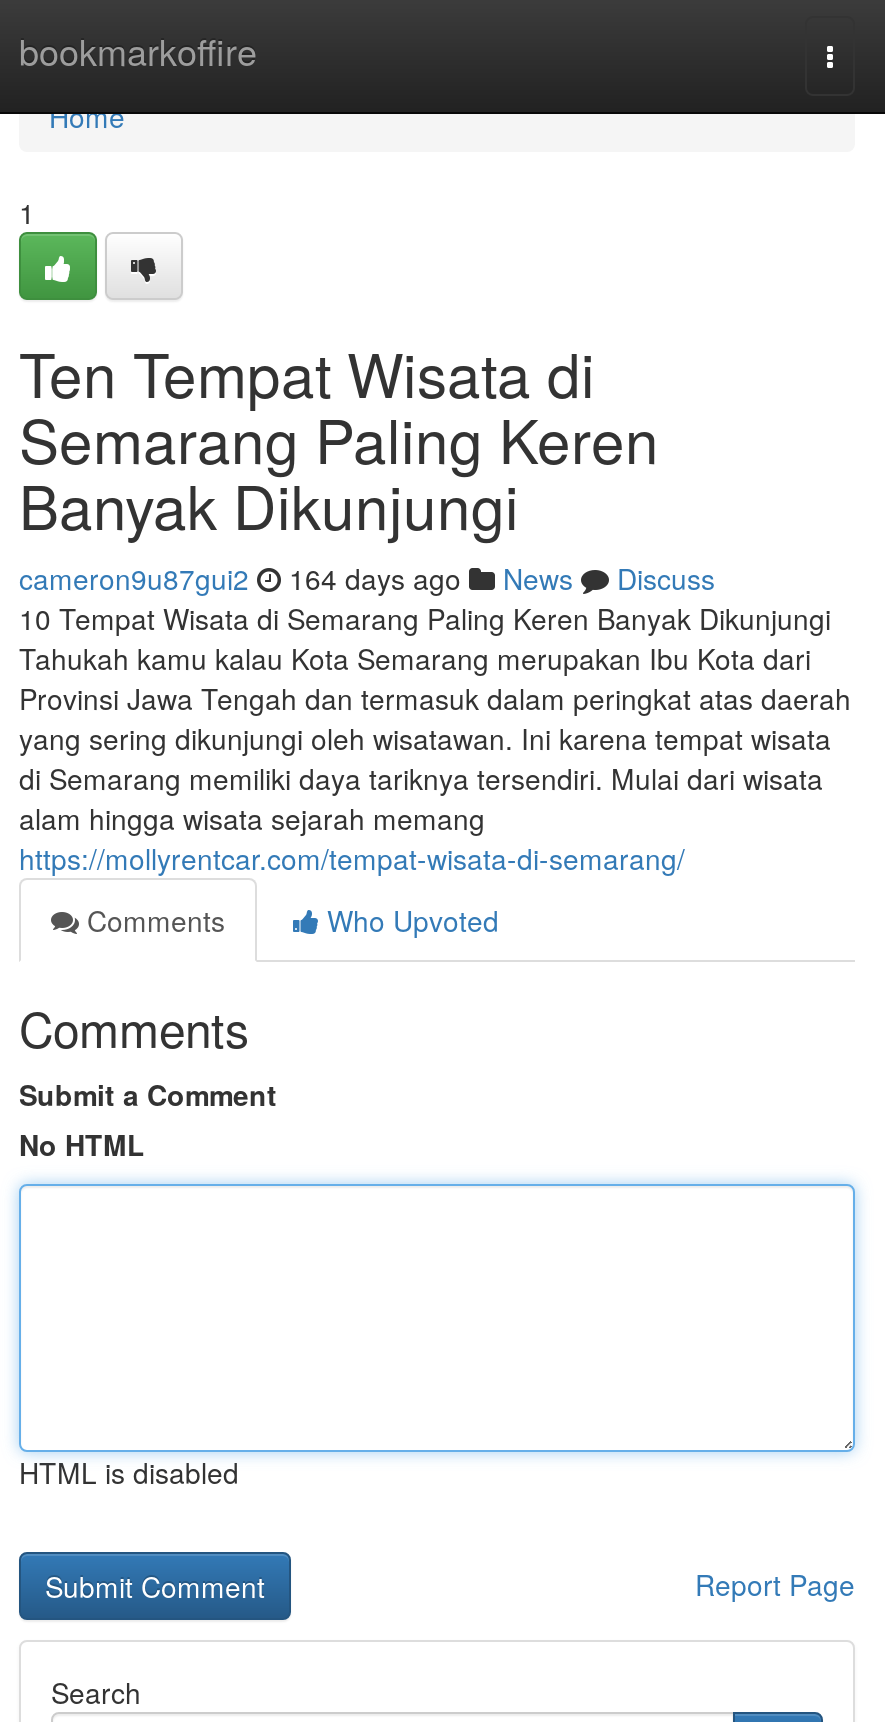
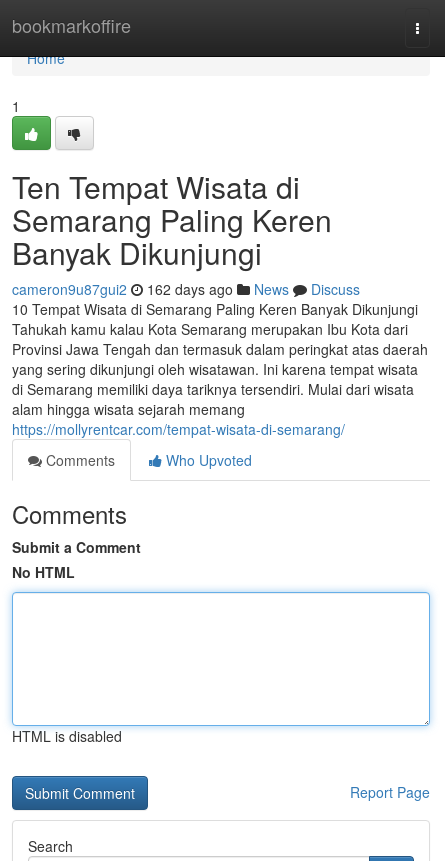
- cameron9u87gui2 164 days ago News Discuss
+ cameron9u87gui2 162 days ago News Discuss
